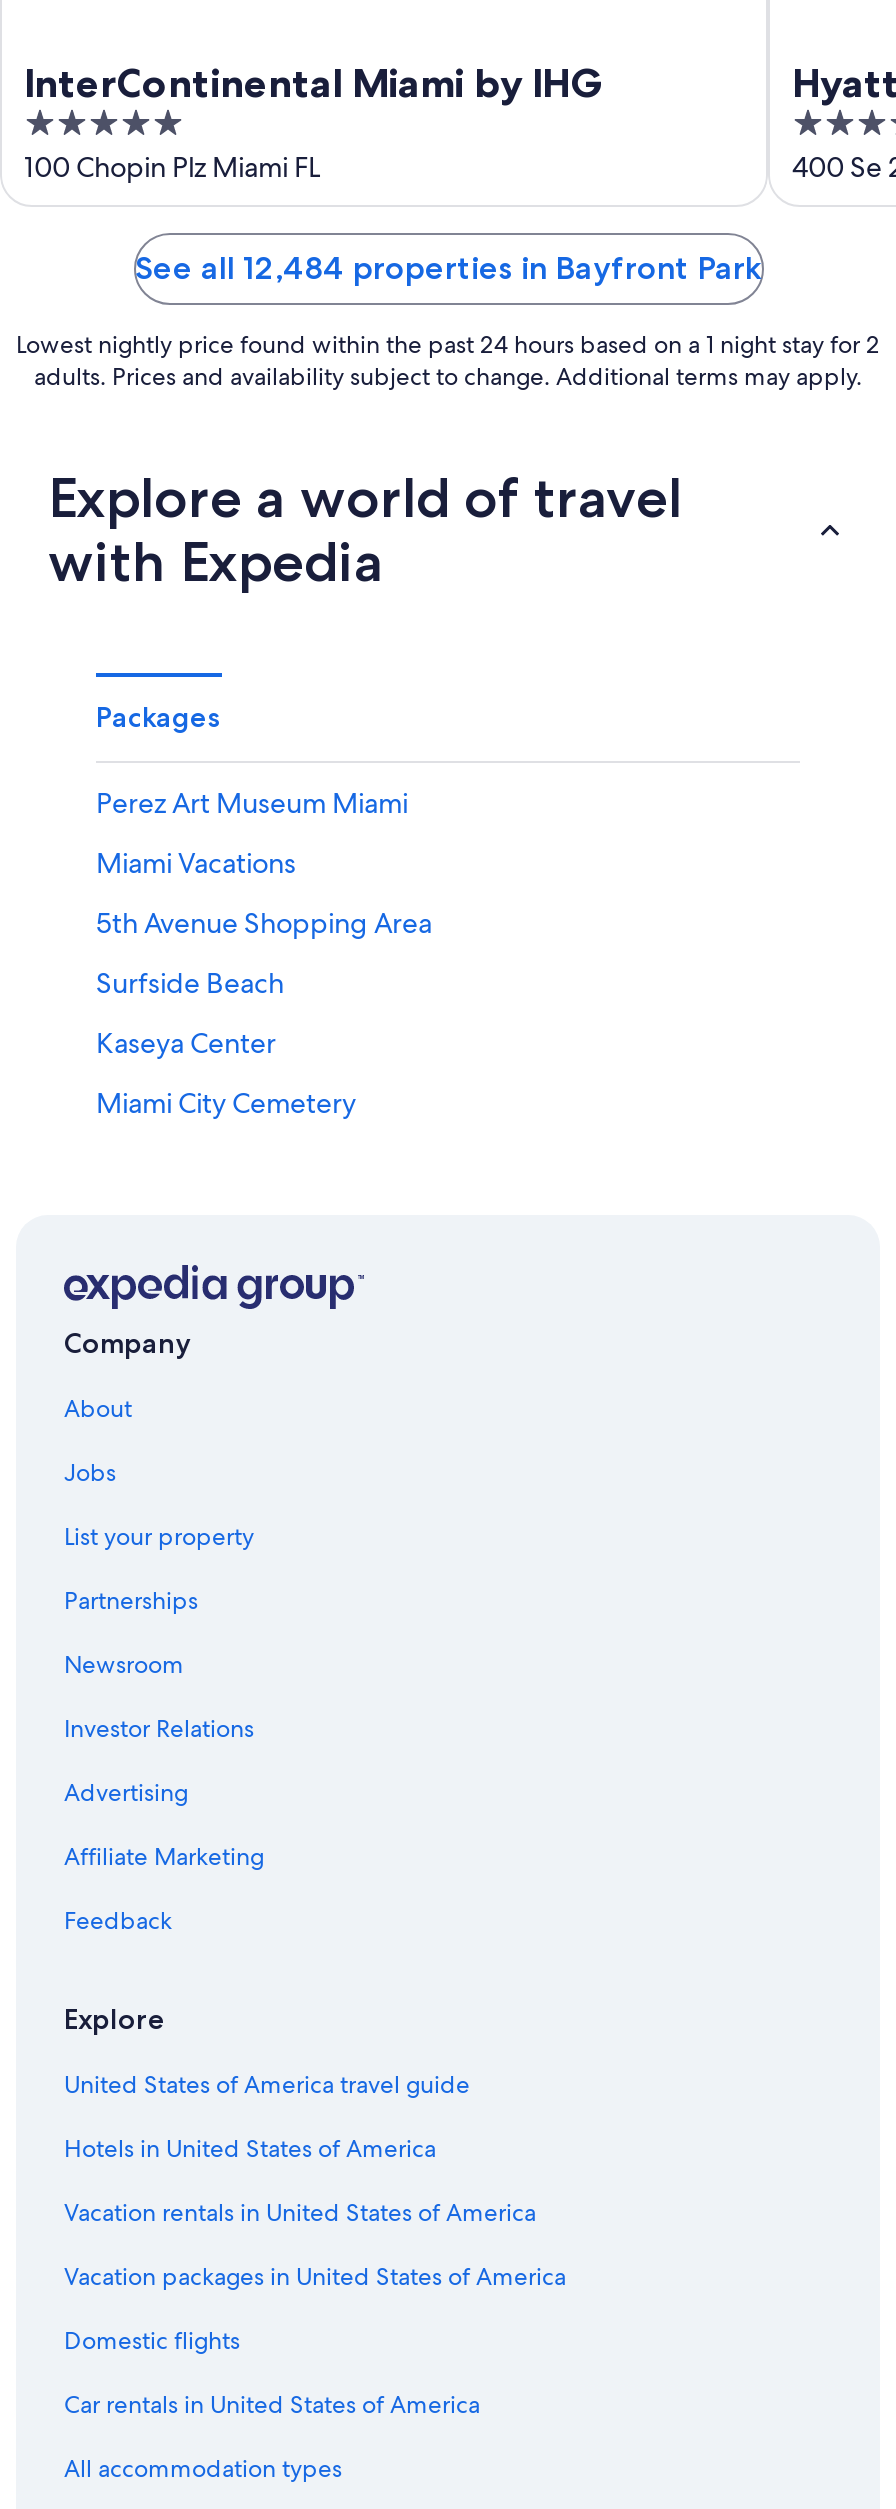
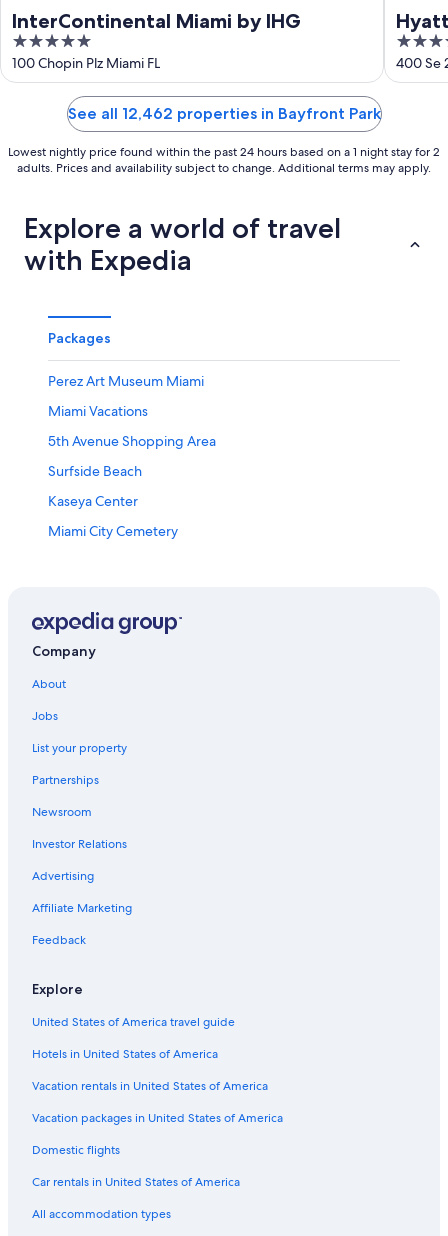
- See all 12,484 properties in Bayfront Park
+ See all 12,462 properties in Bayfront Park
